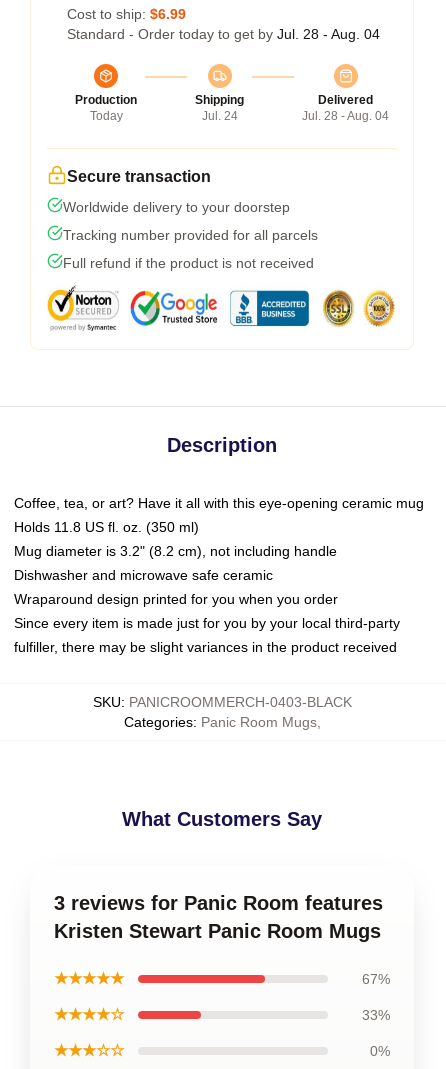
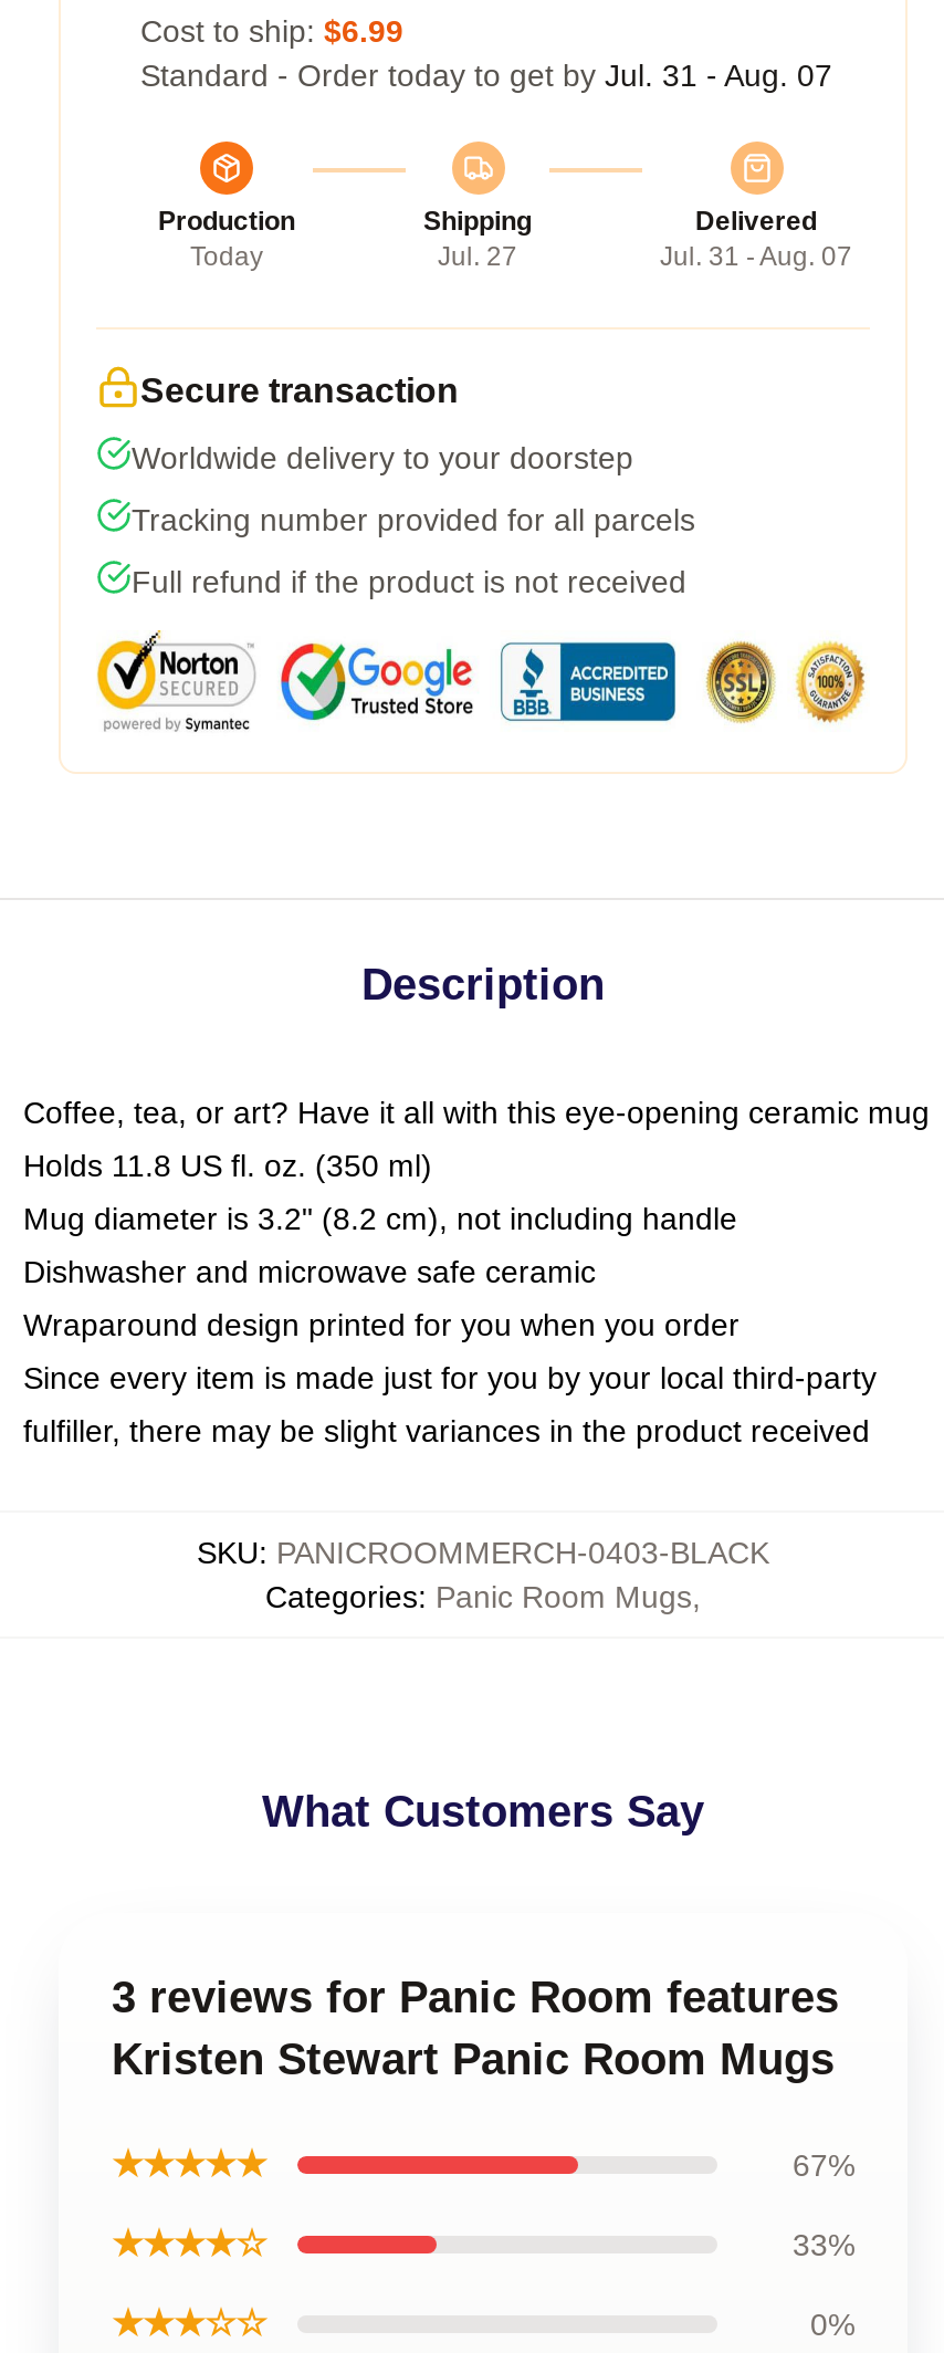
- Standard - Order today to get by Jul. 28 - Aug. 04
+ Standard - Order today to get by Jul. 31 - Aug. 07

- Jul. 24
+ Jul. 27

- Jul. 28 - Aug. 04
+ Jul. 31 - Aug. 07
